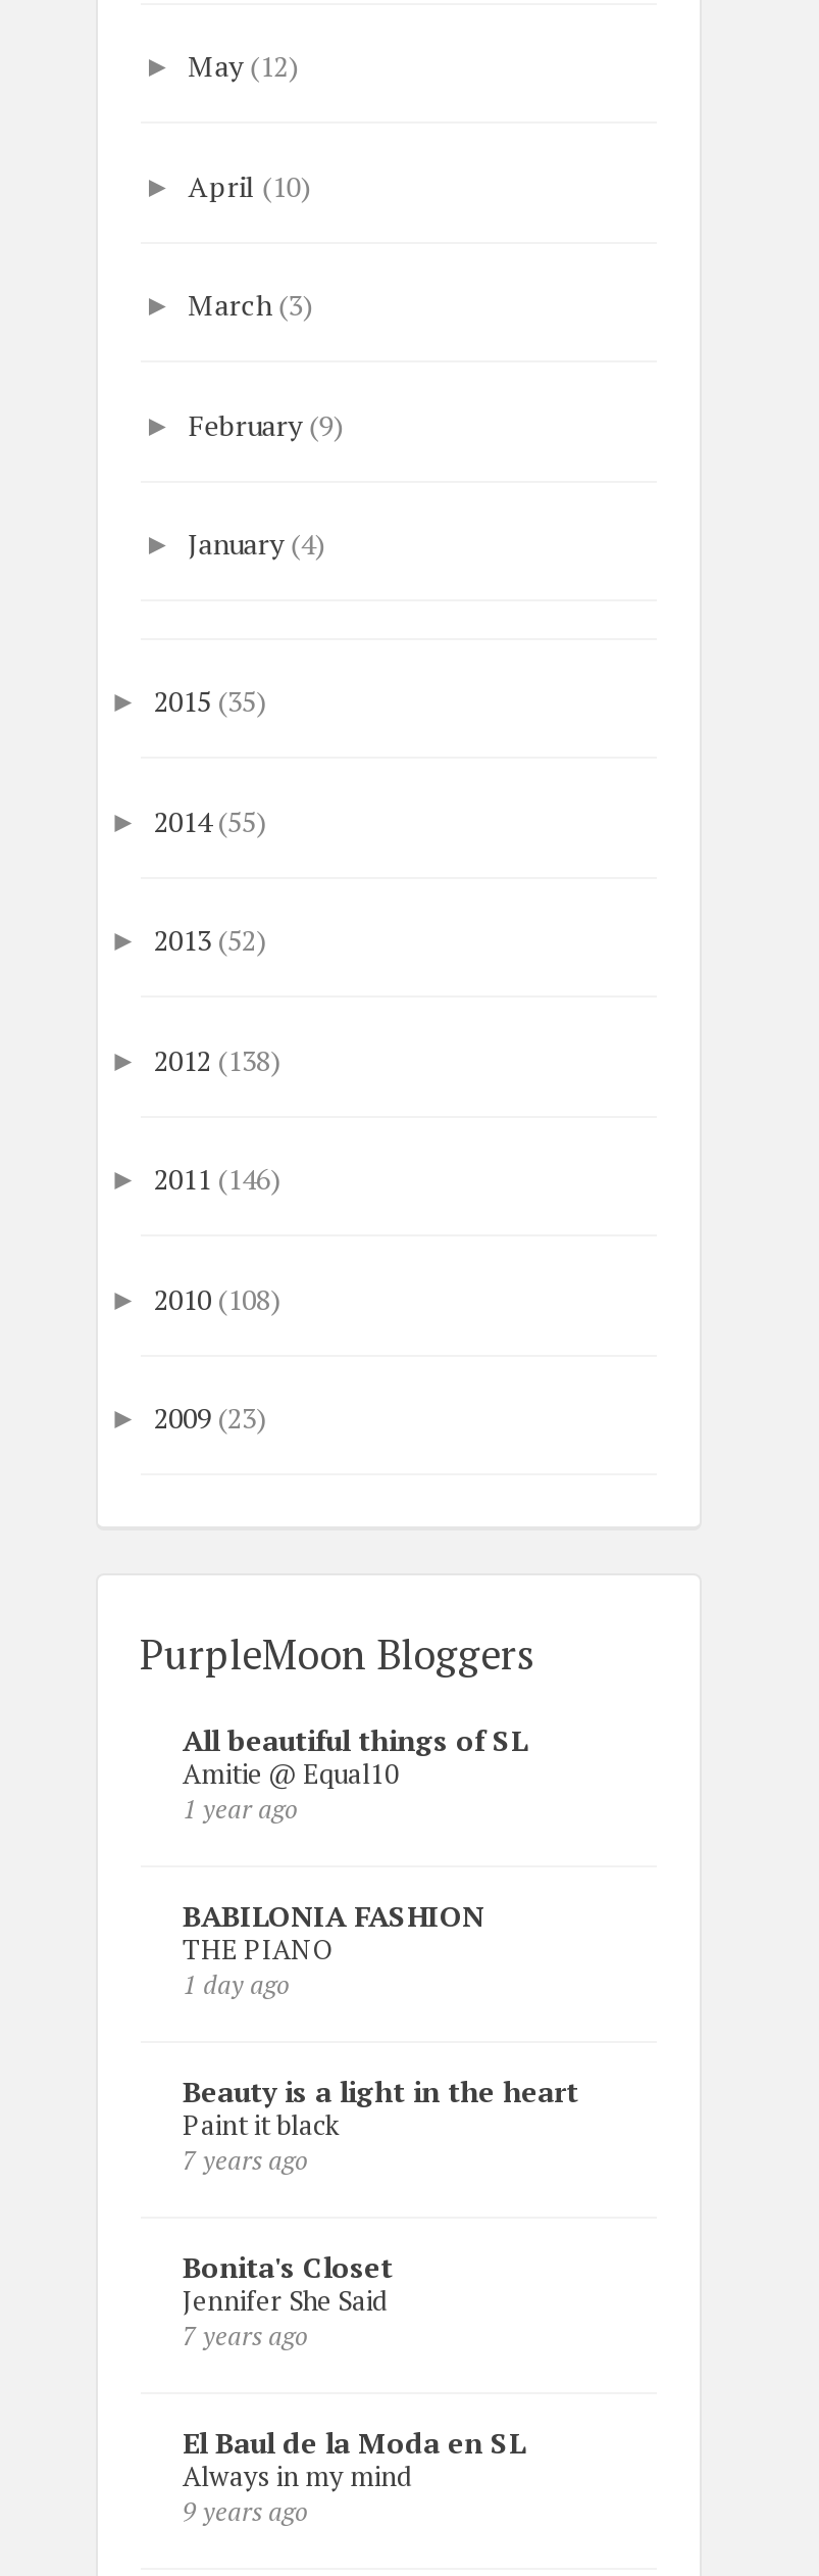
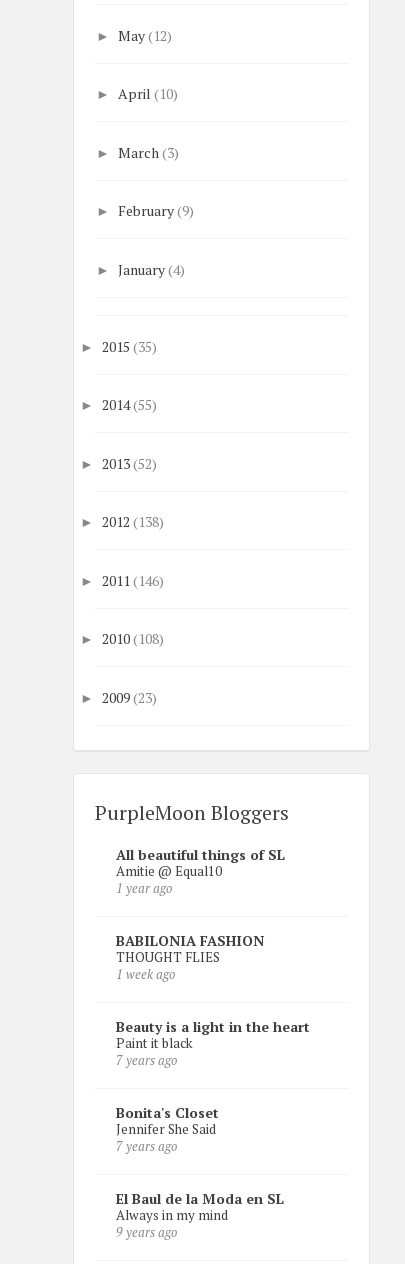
- THE PIANO
- 1 day ago
+ THOUGHT FLIES
+ 1 week ago
